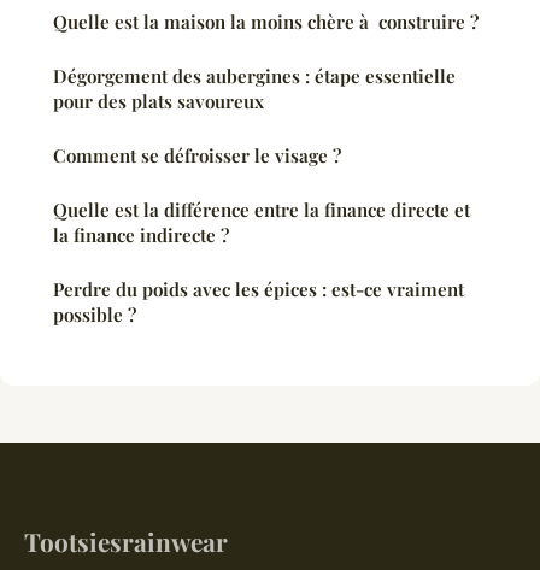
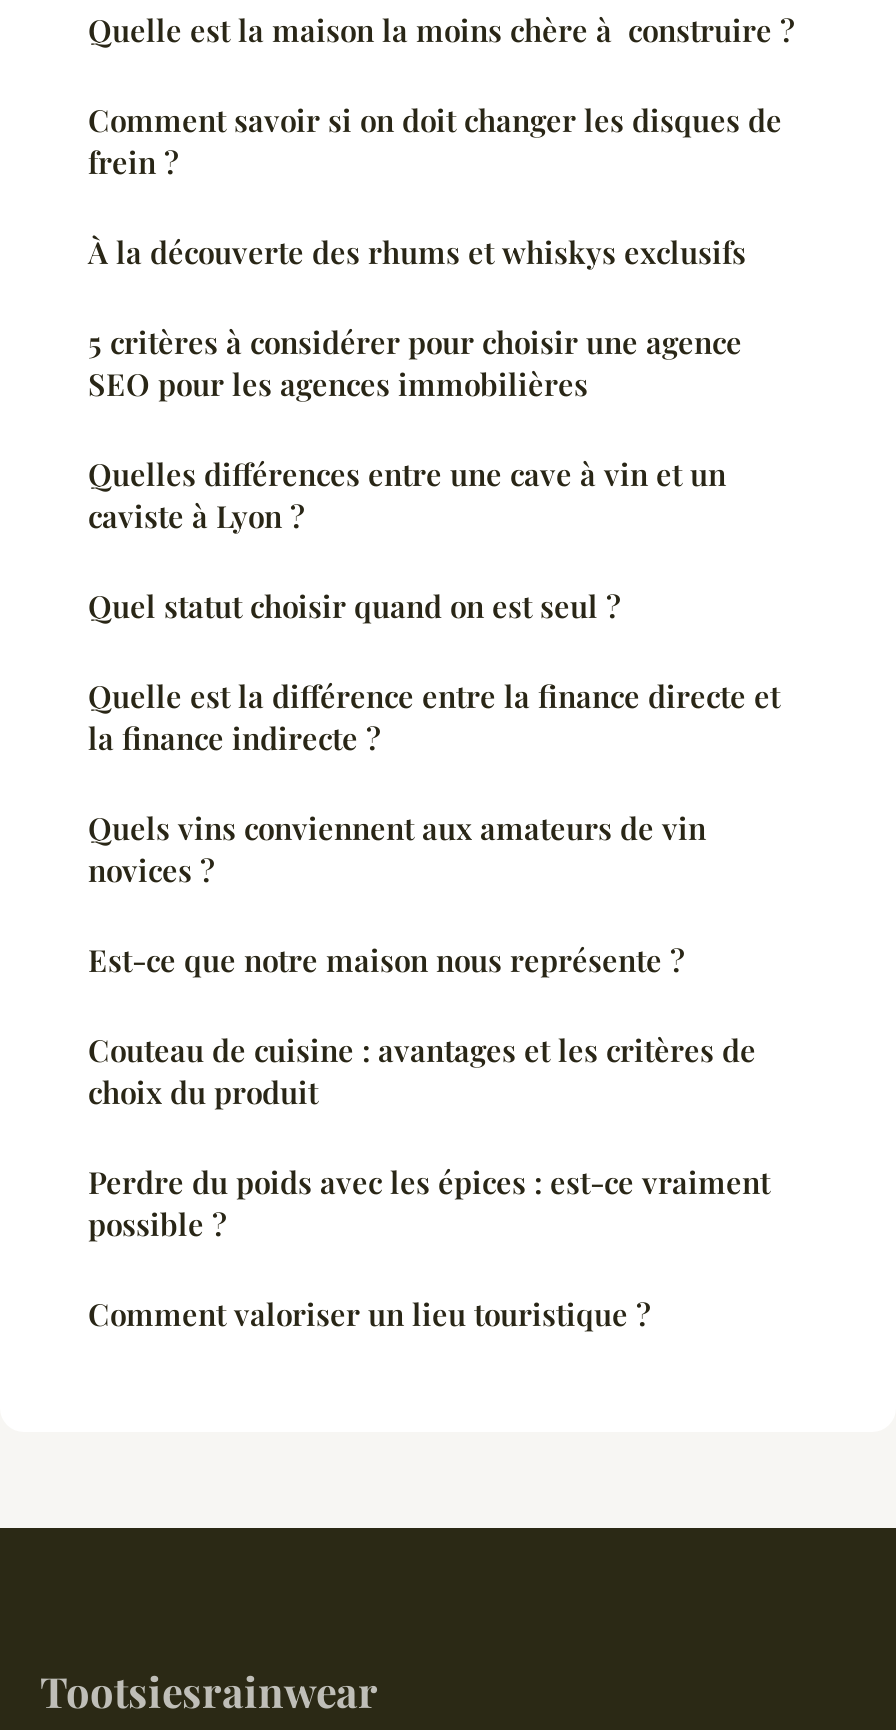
- Dégorgement des aubergines : étape essentielle
- pour des plats savoureux
- Comment se défroisser le visage ?
+ Comment savoir si on doit changer les disques de
+ frein ?
+ À la découverte des rhums et whiskys exclusifs
+ 5 critères à considérer pour choisir une agence
+ SEO pour les agences immobilières
+ Quelles différences entre une cave à vin et un
+ caviste à Lyon ?
+ Quel statut choisir quand on est seul ?

+ Quels vins conviennent aux amateurs de vin
+ novices ?
+ Est-ce que notre maison nous représente ?
+ Couteau de cuisine : avantages et les critères de
+ choix du produit

+ Comment valoriser un lieu touristique ?
